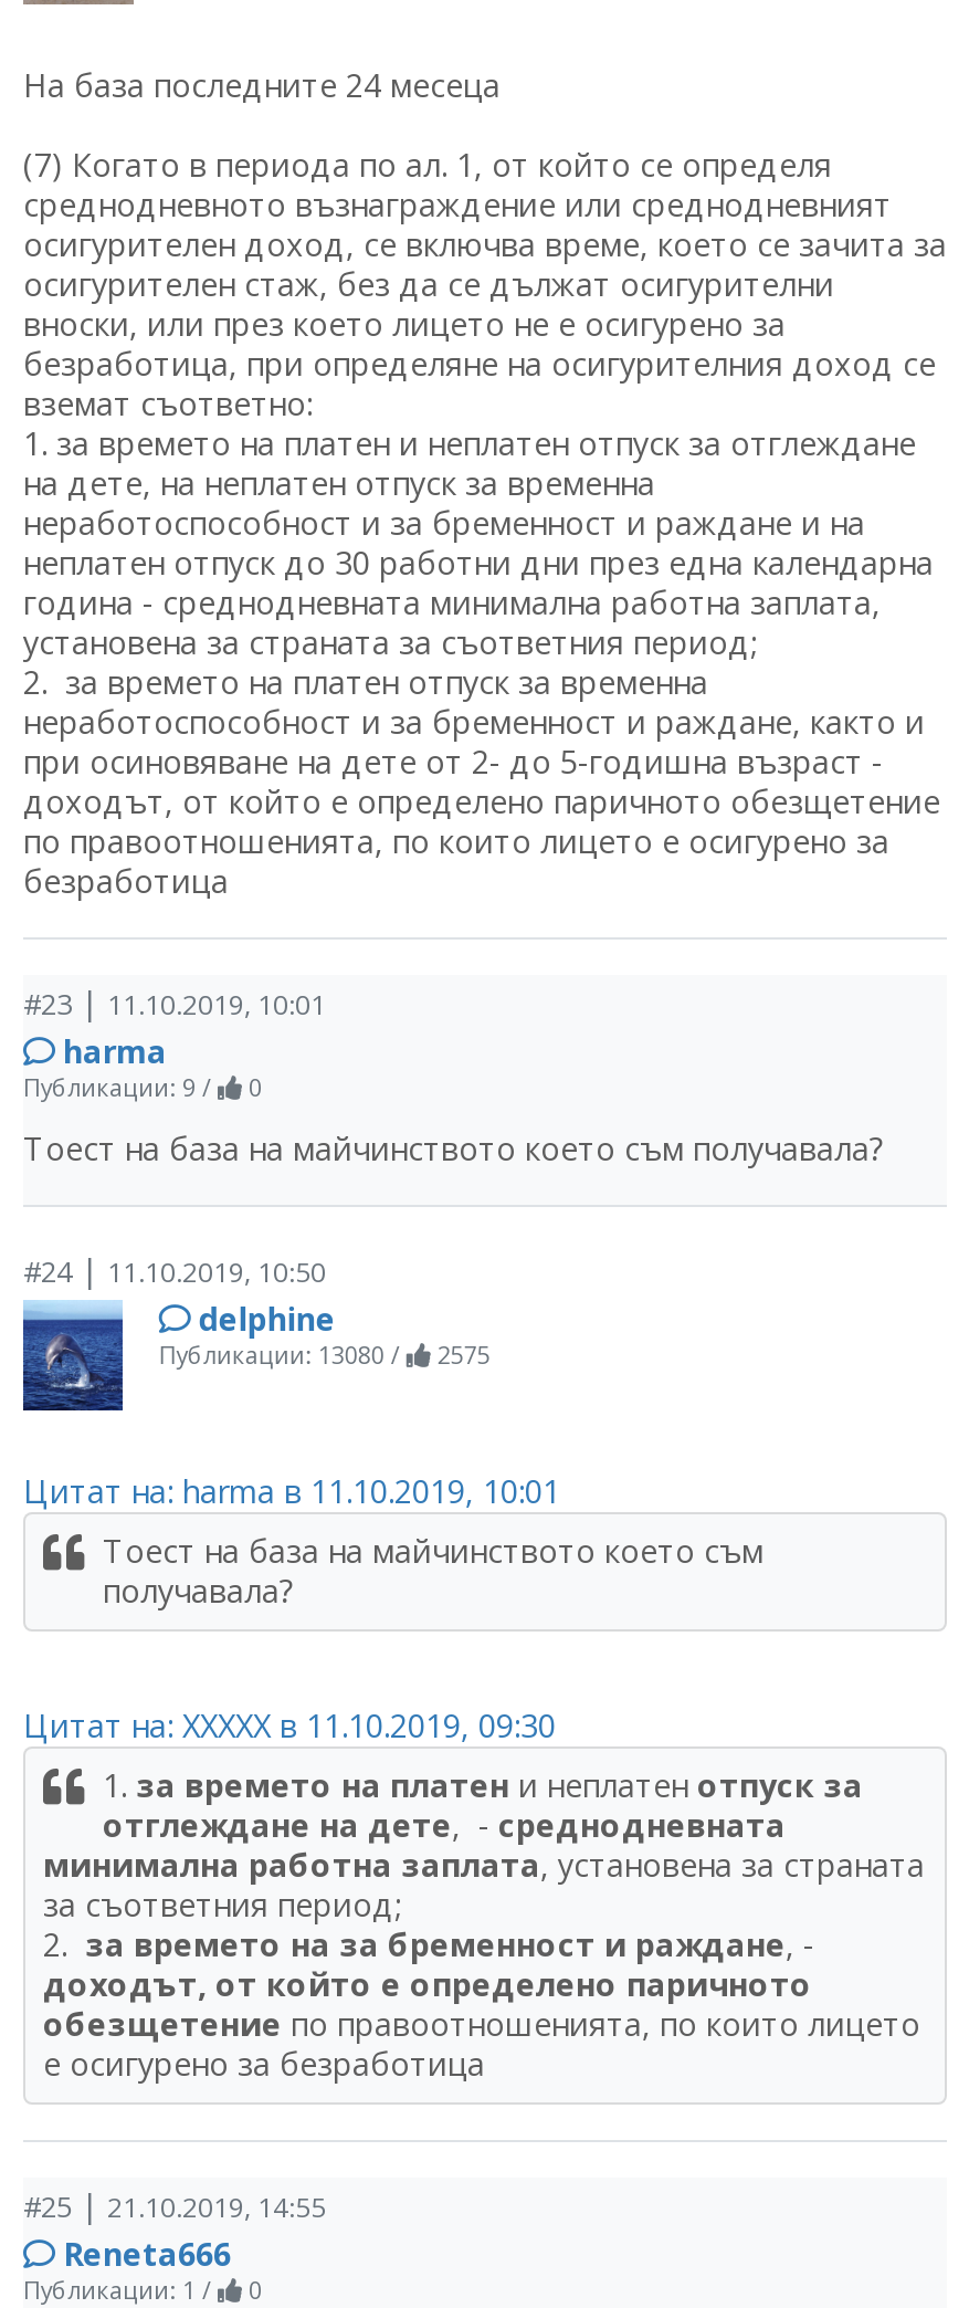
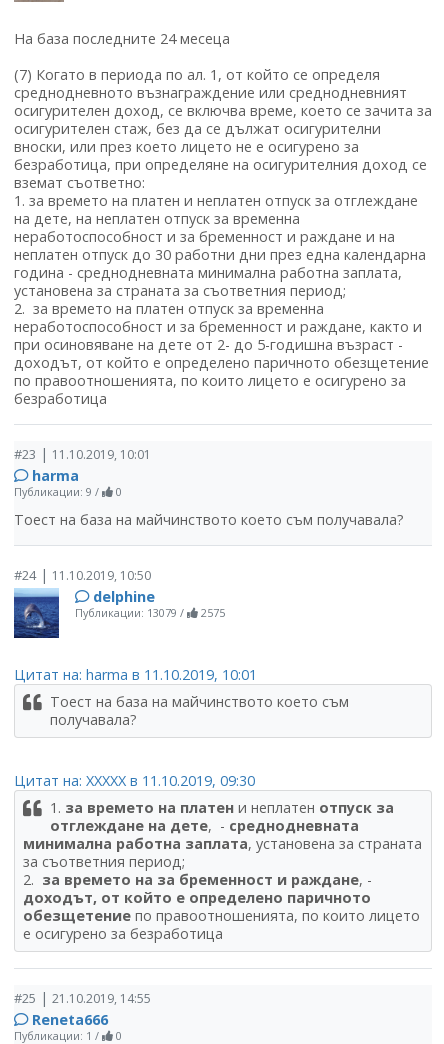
- Публикации: 13080 / 2575
+ Публикации: 13079 / 2575
